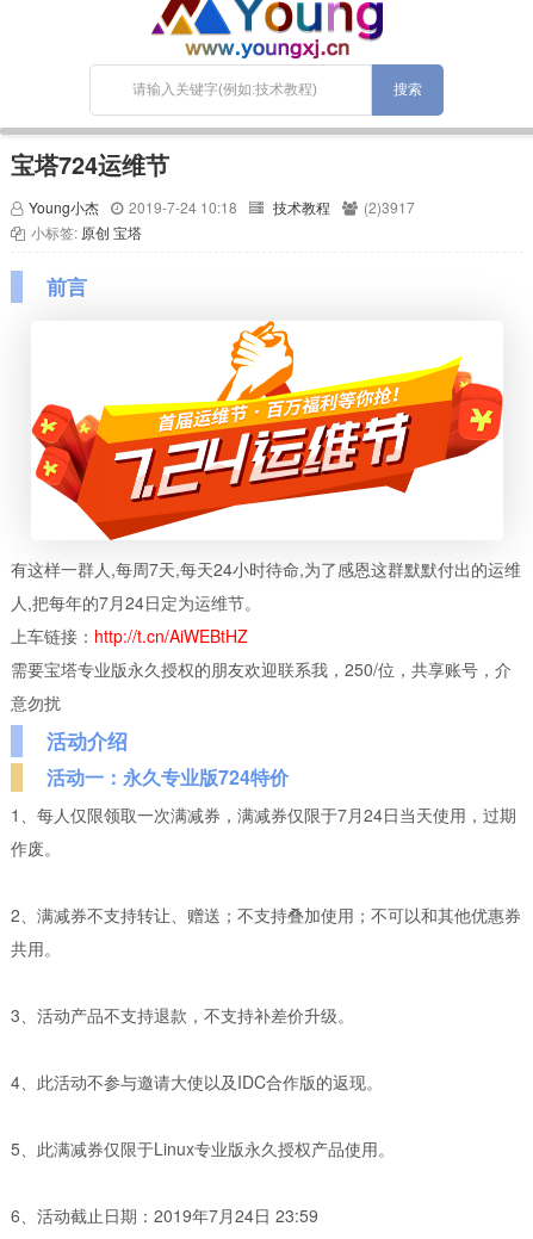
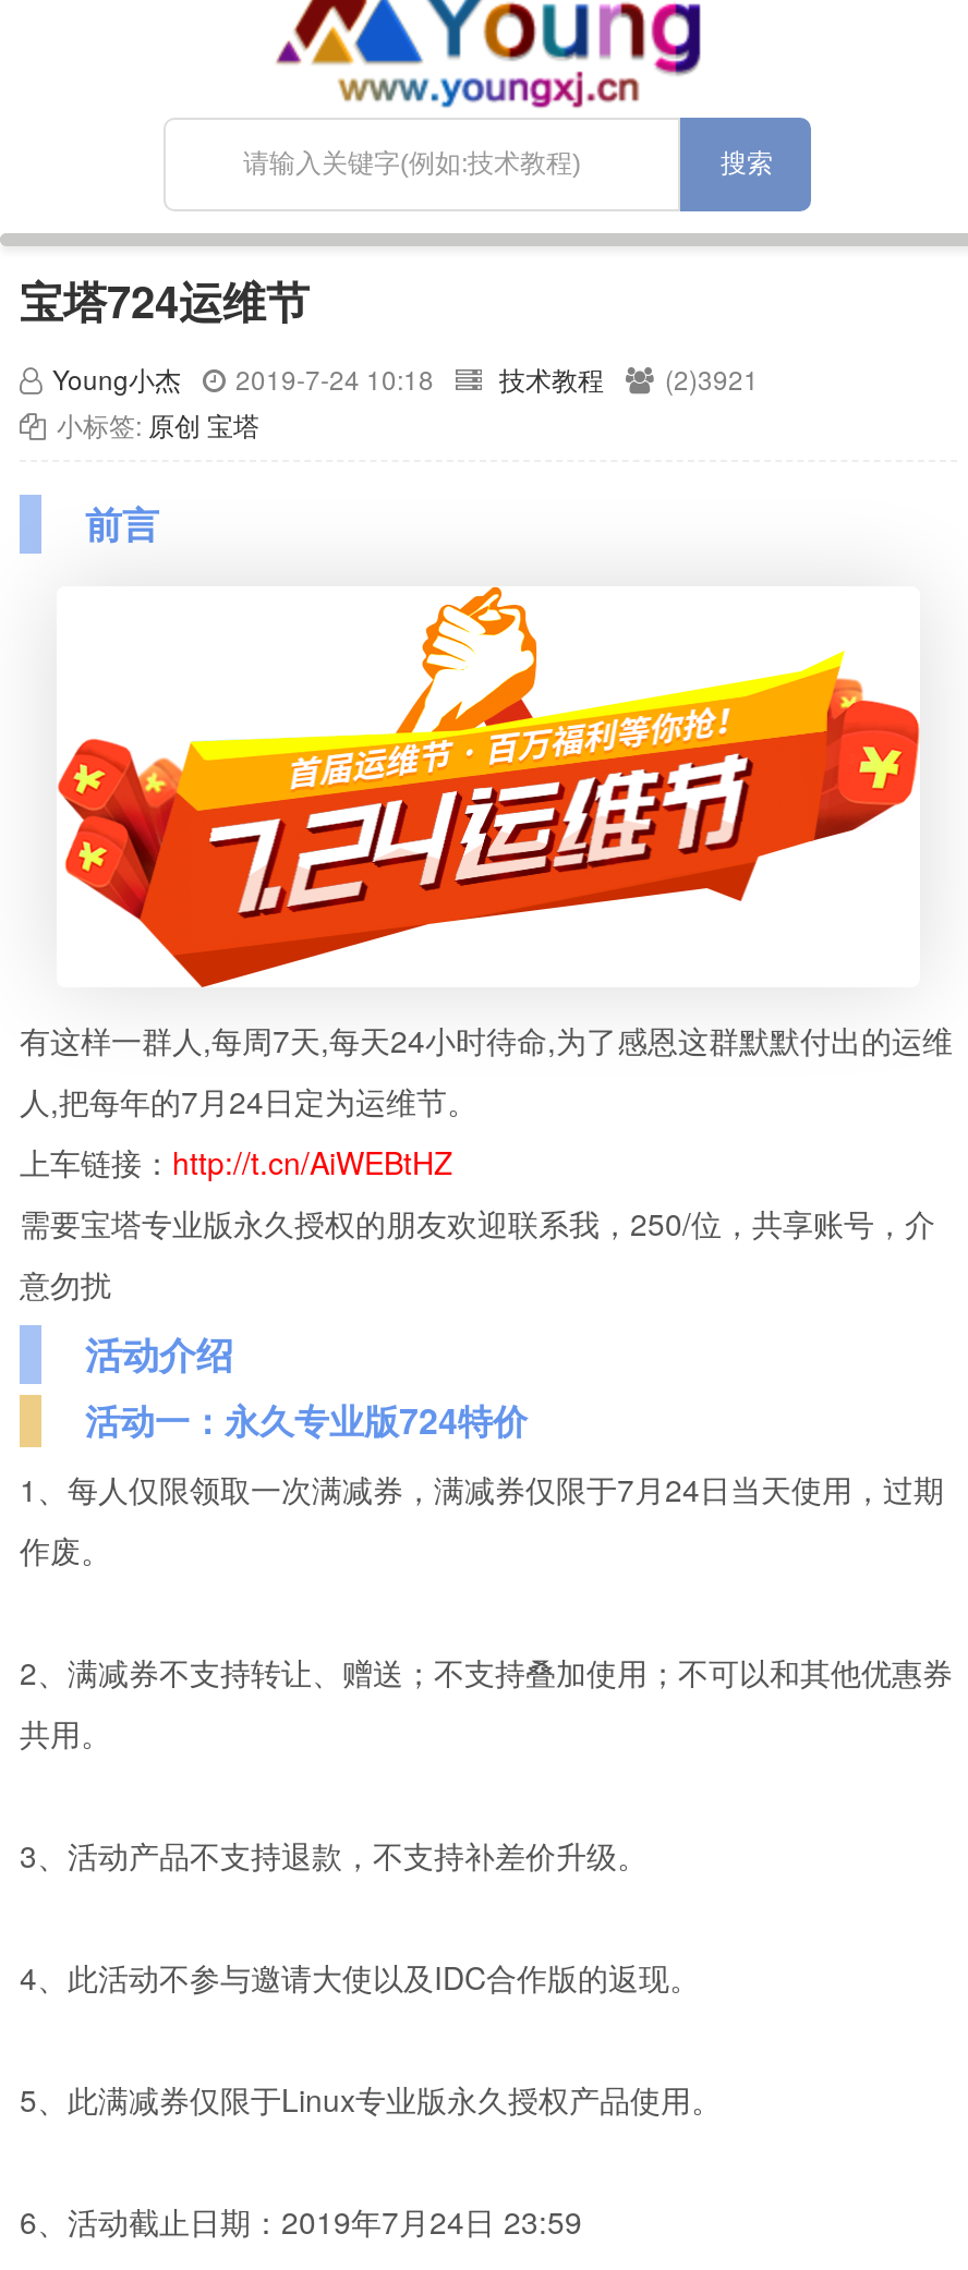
- Young小杰 2019-7-24 10:18 技术教程 (2)3917
+ Young小杰 2019-7-24 10:18 技术教程 (2)3921
